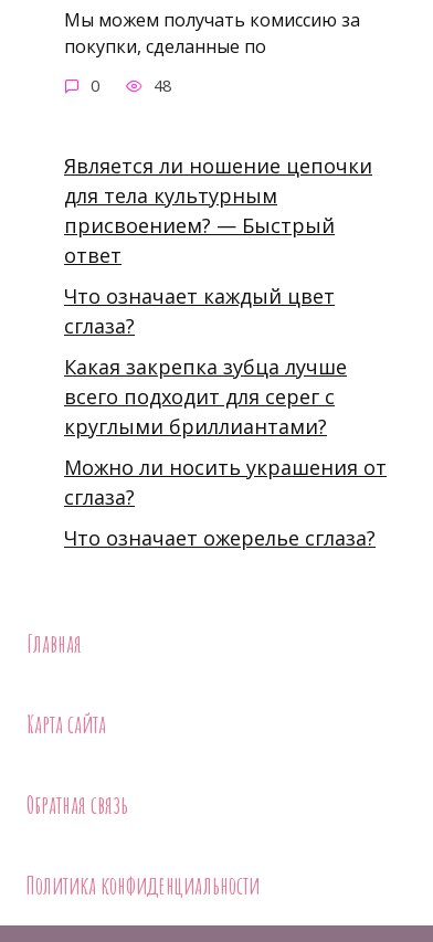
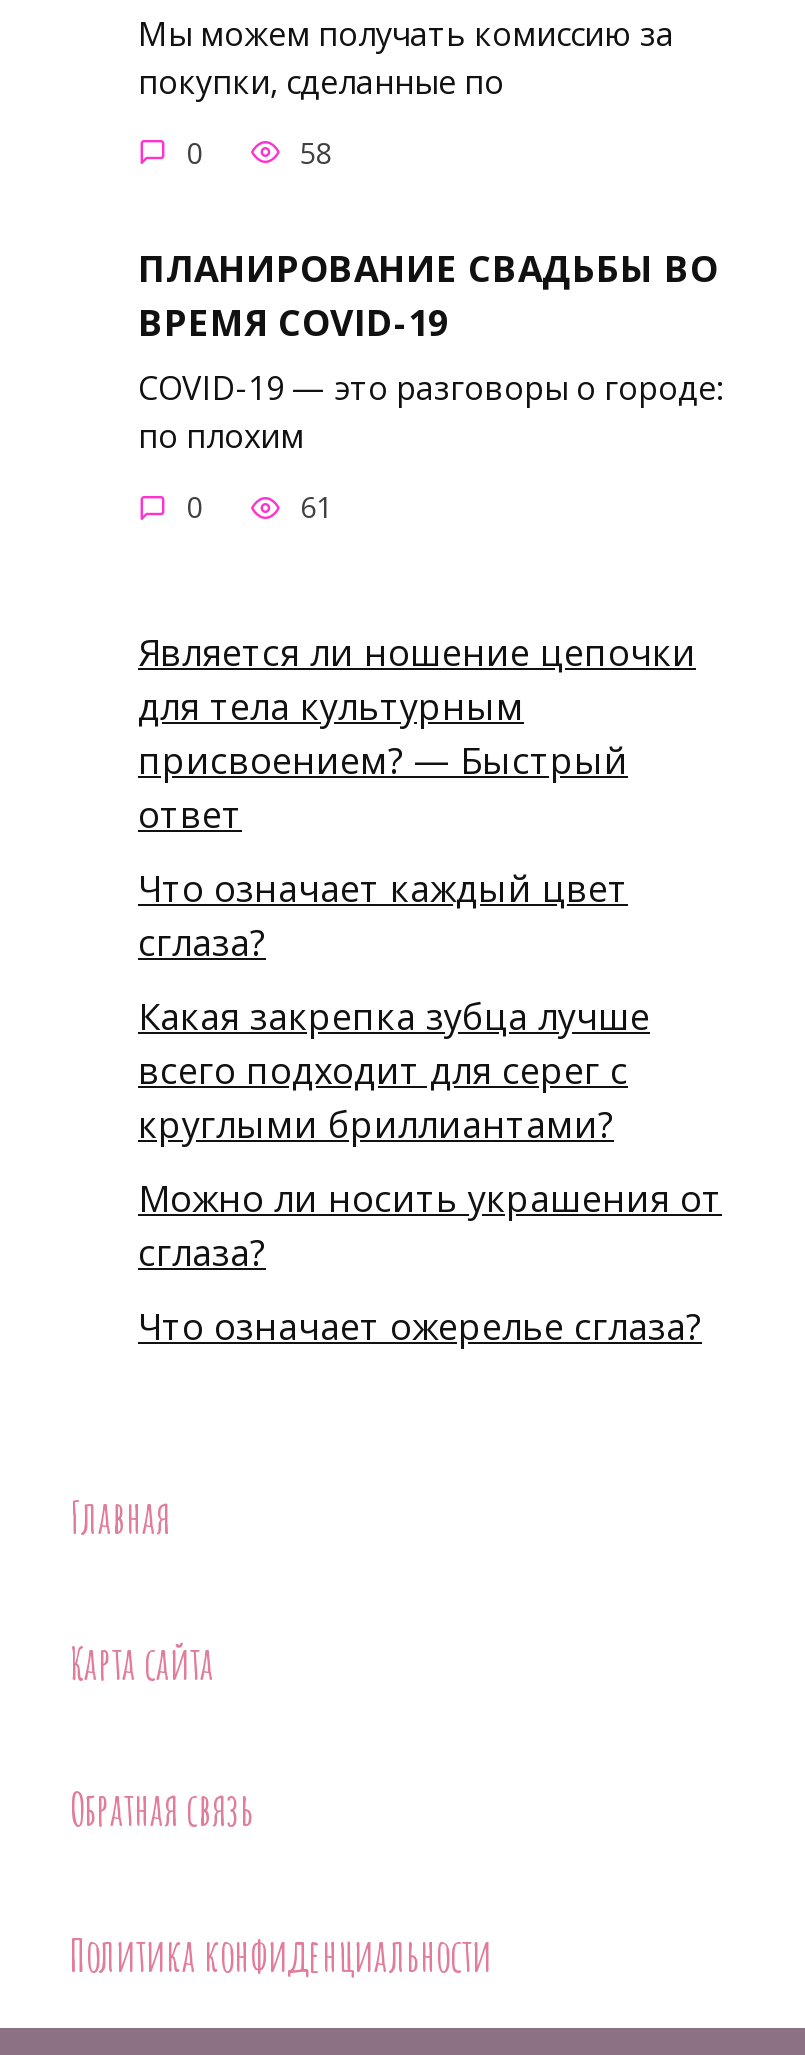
- 48
+ 58
+ ПЛАНИРОВАНИЕ СВАДЬБЫ ВО
+ ВРЕМЯ COVID-19
+ COVID-19 — это разговоры о городе:
+ по плохим
+ 0
+ 61
